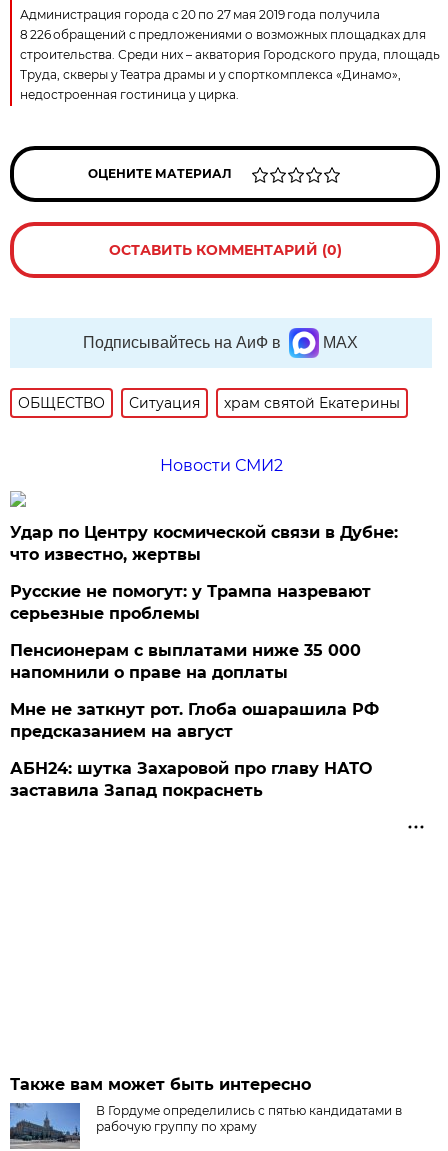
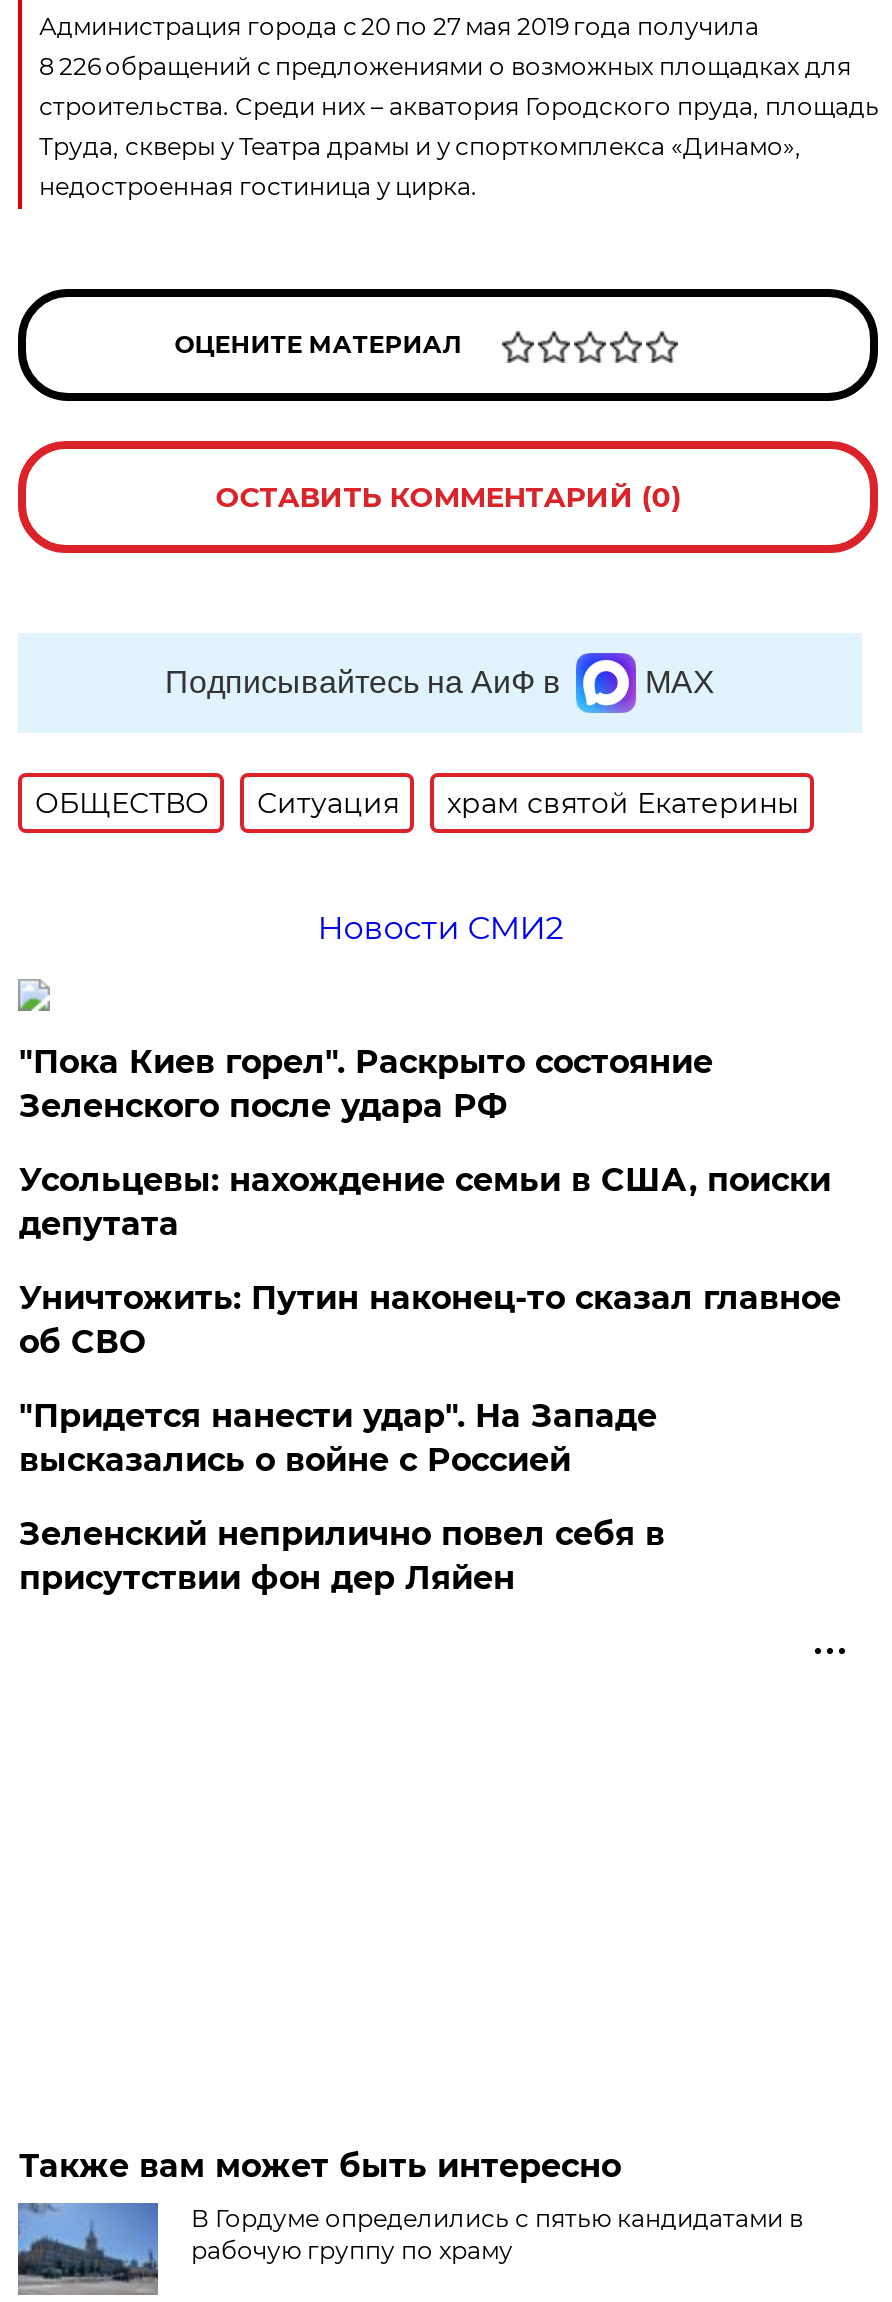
- Удар по Центру космической связи в Дубне:
- что известно, жертвы
+ "Пока Киев горел". Раскрыто состояние
+ Зеленского после удара РФ

- Русские не помогут: у Трампа назревают
- серьезные проблемы
+ Усольцевы: нахождение семьи в США, поиски
+ депутата

- Пенсионерам с выплатами ниже 35 000
- напомнили о праве на доплаты
+ Уничтожить: Путин наконец-то сказал главное
+ об СВО

- Мне не заткнут рот. Глоба ошарашила РФ
- предсказанием на август
+ "Придется нанести удар". На Западе
+ высказались о войне с Россией

- АБН24: шутка Захаровой про главу НАТО
- заставила Запад покраснеть
+ Зеленский неприлично повел cебя в
+ присутствии фон дер Ляйен
